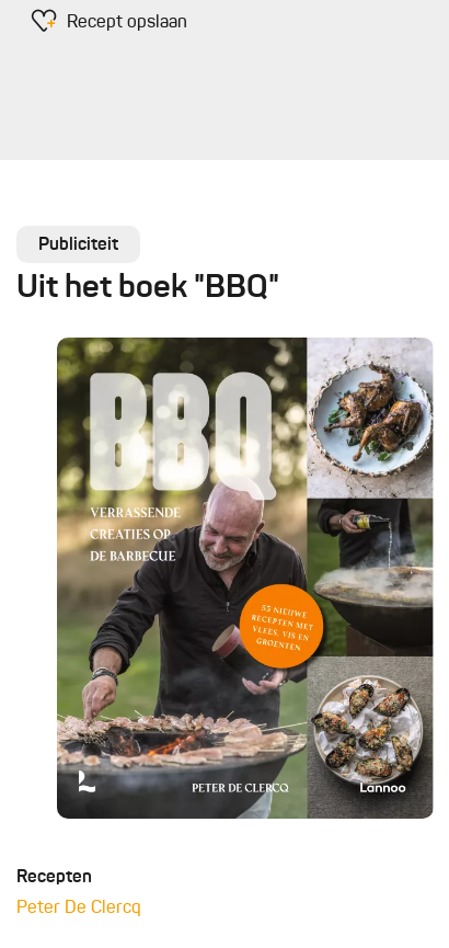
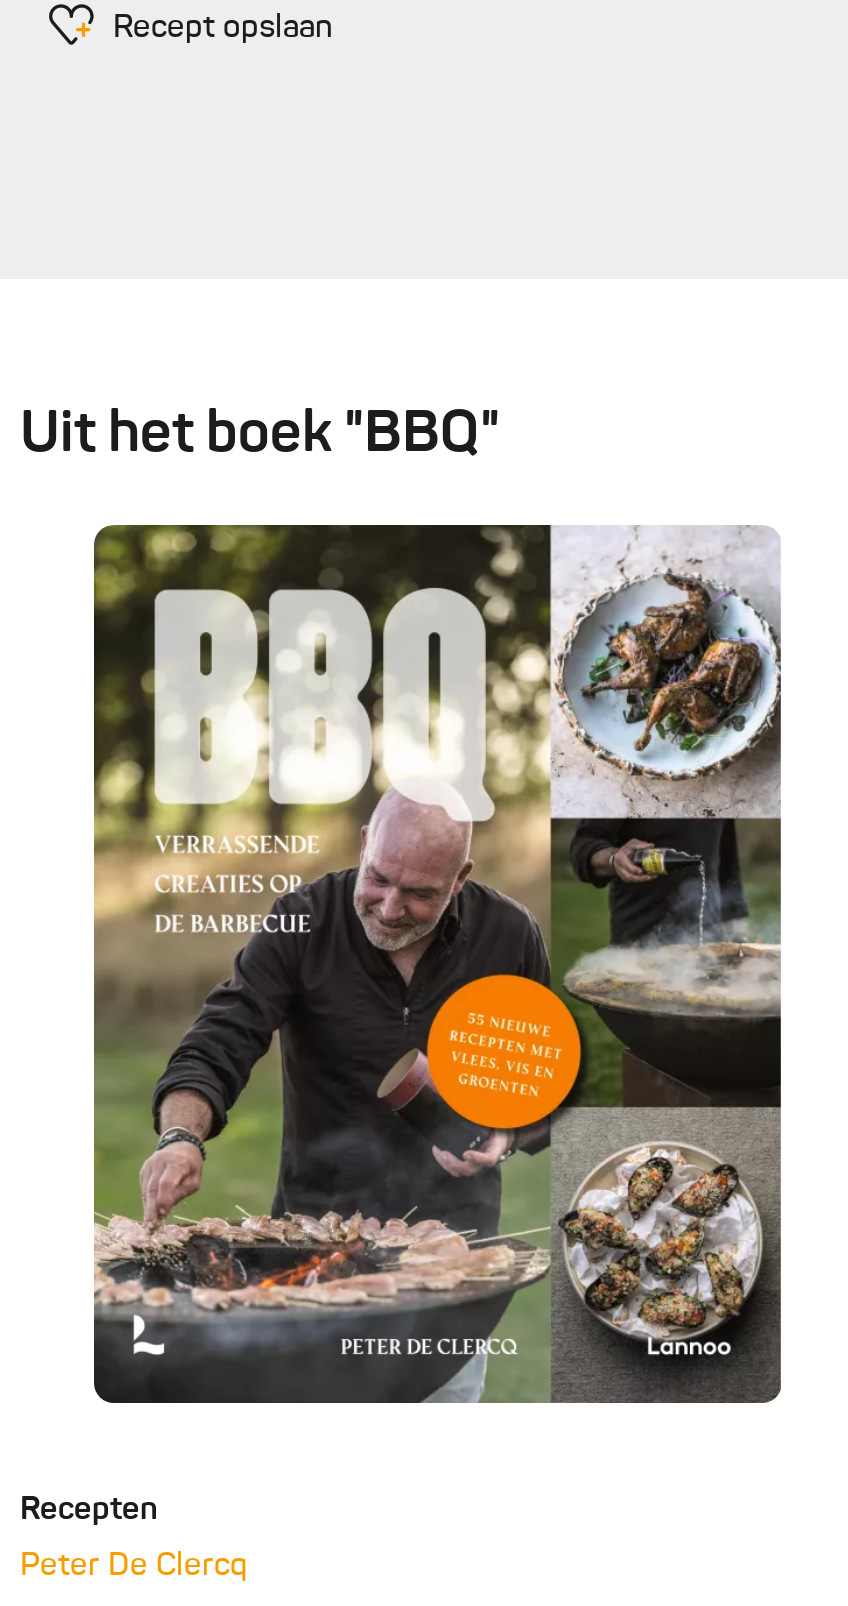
- Publiciteit
